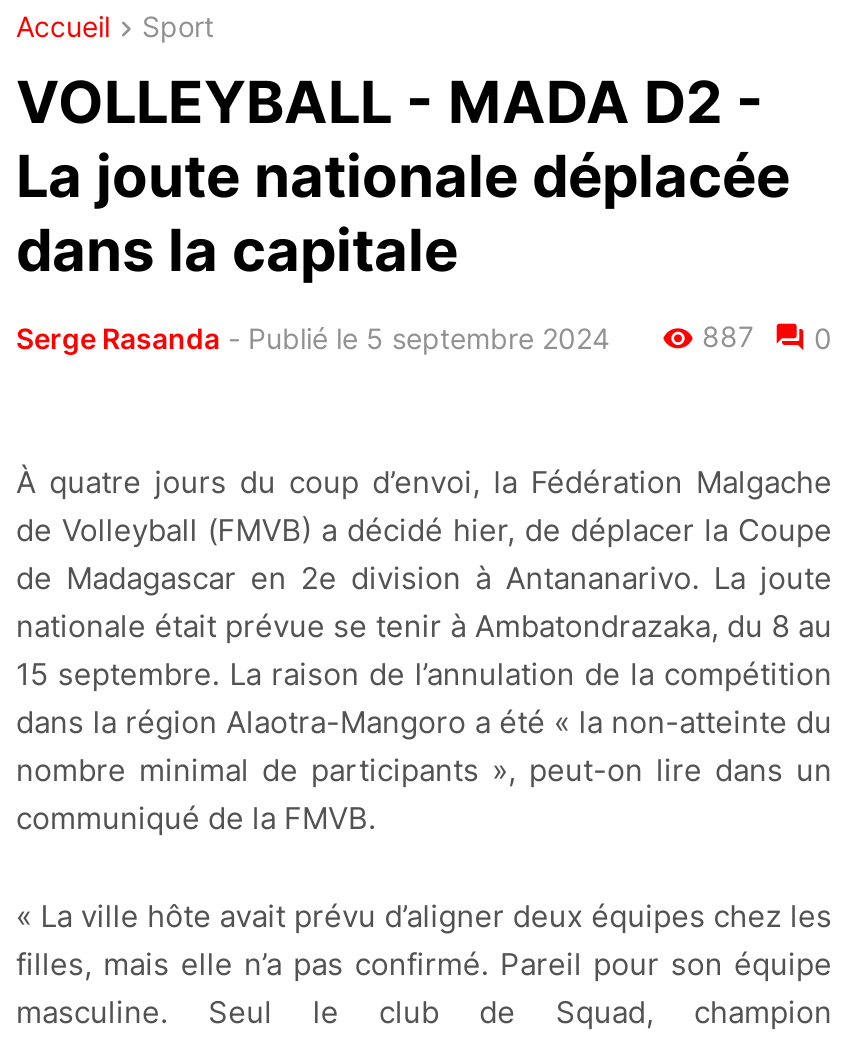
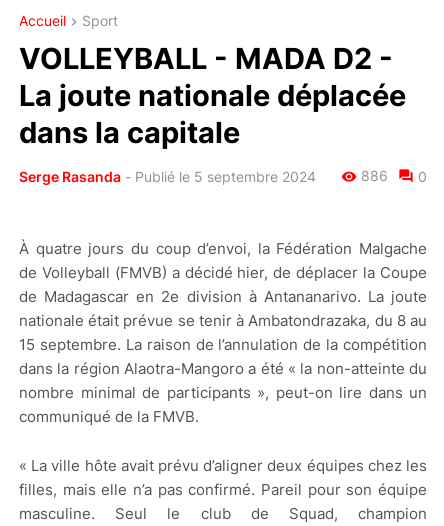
- 887 0
+ 886 0
